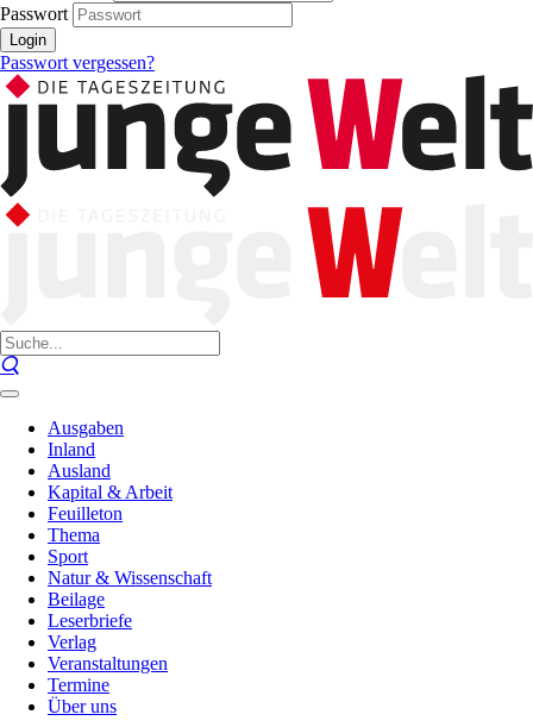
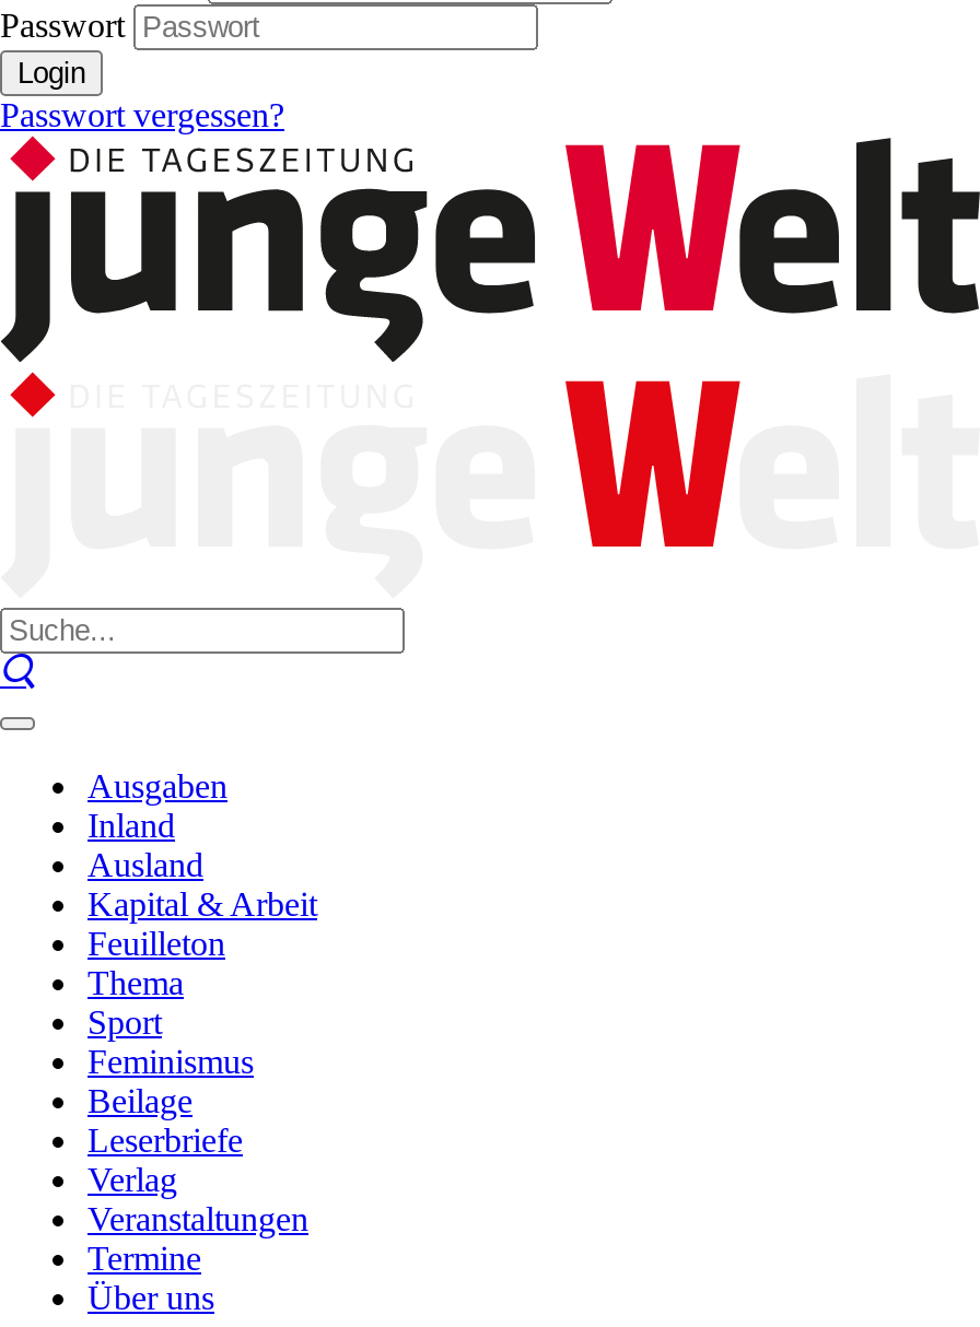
- Natur & Wissenschaft
+ Feminismus
